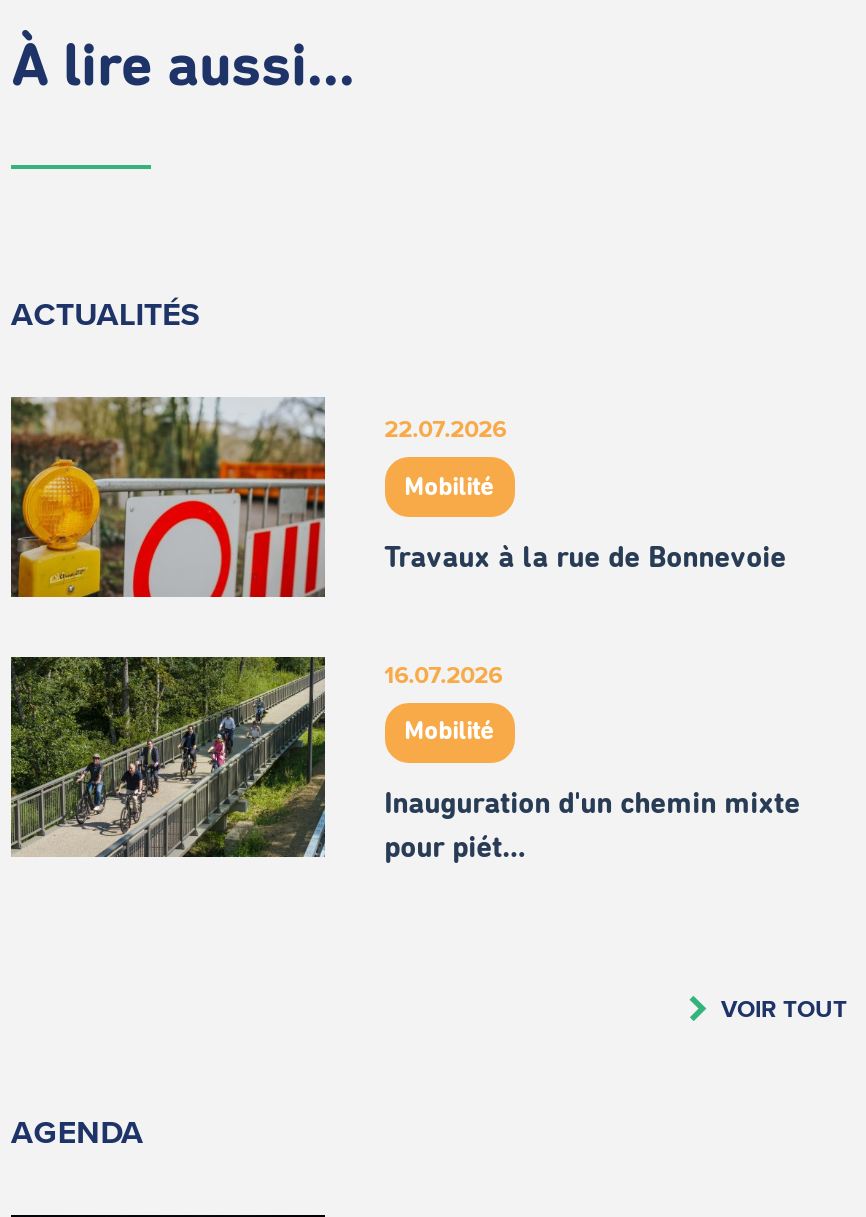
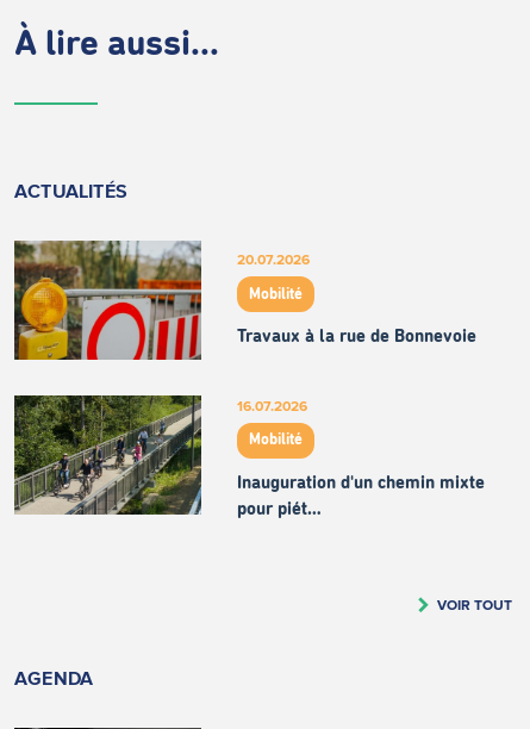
- 22.07.2026
+ 20.07.2026
